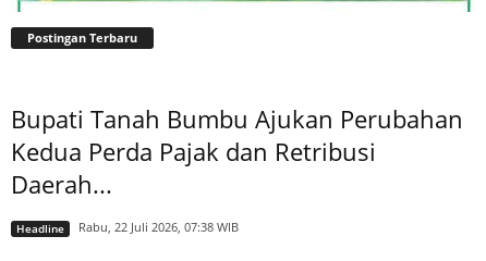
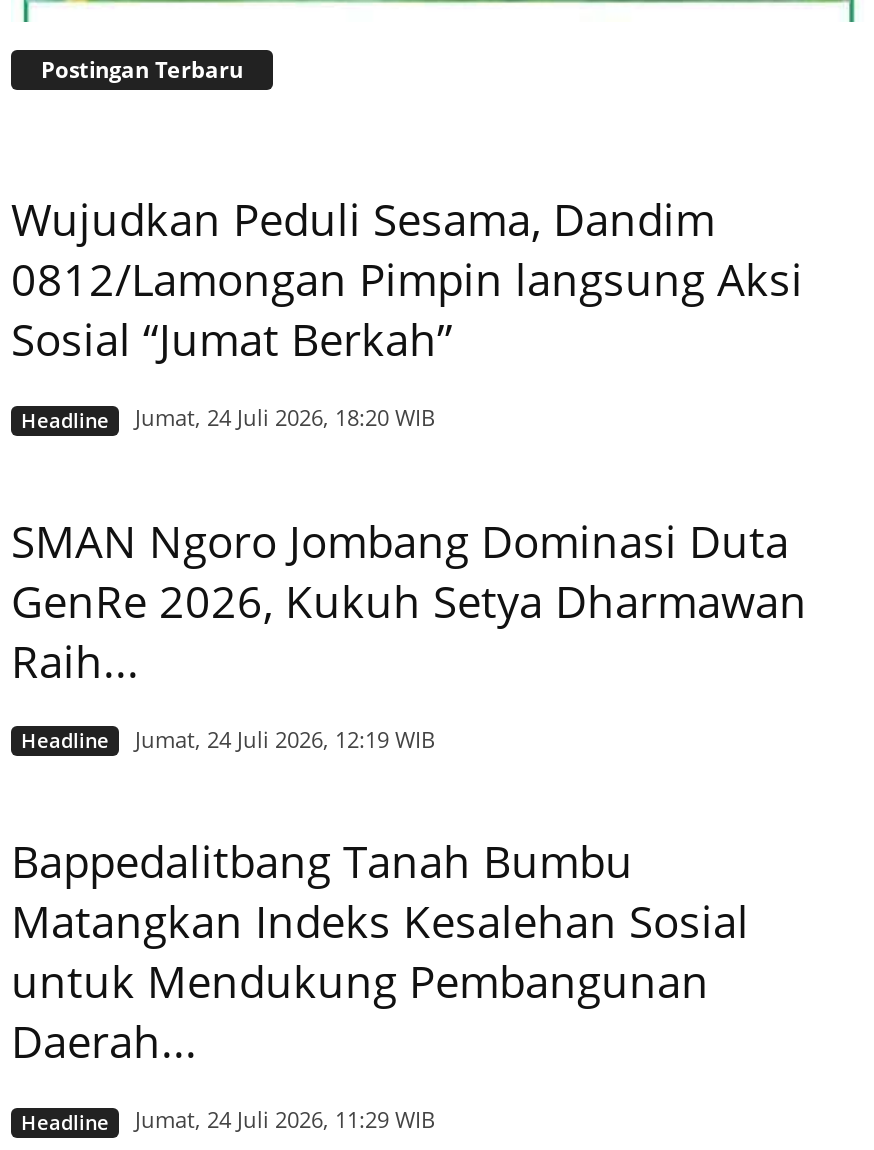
- Bupati Tanah Bumbu Ajukan Perubahan
- Kedua Perda Pajak dan Retribusi
+ Wujudkan Peduli Sesama, Dandim
+ 0812/Lamongan Pimpin langsung Aksi
+ Sosial “Jumat Berkah”
+ Headline
+ Jumat, 24 Juli 2026, 18:20 WIB
+ SMAN Ngoro Jombang Dominasi Duta
+ GenRe 2026, Kukuh Setya Dharmawan
+ Raih...
+ Headline
+ Jumat, 24 Juli 2026, 12:19 WIB
+ Bappedalitbang Tanah Bumbu
+ Matangkan Indeks Kesalehan Sosial
+ untuk Mendukung Pembangunan

- Rabu, 22 Juli 2026, 07:38 WIB
+ Jumat, 24 Juli 2026, 11:29 WIB
